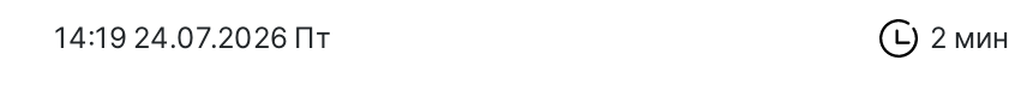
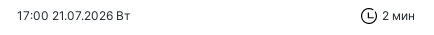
- 14:19 24.07.2026 Пт
+ 17:00 21.07.2026 Вт
